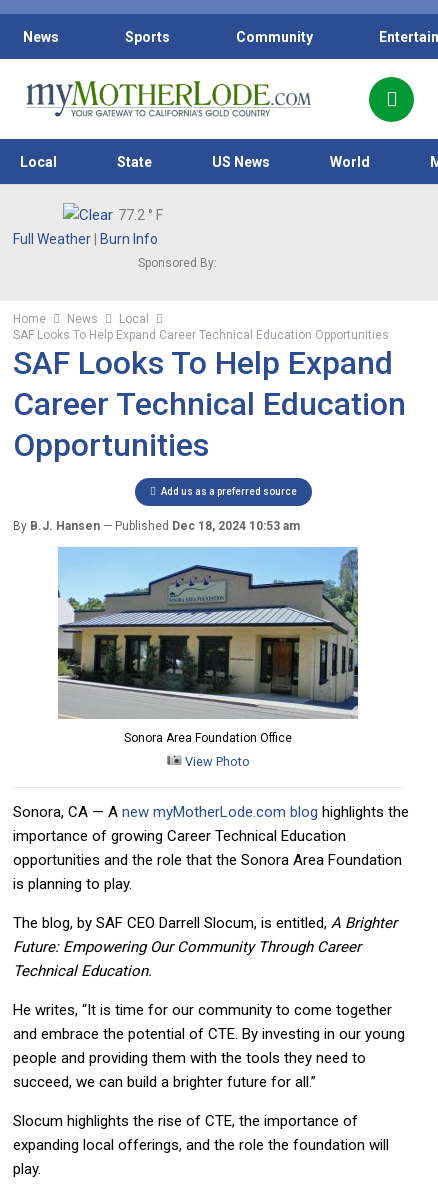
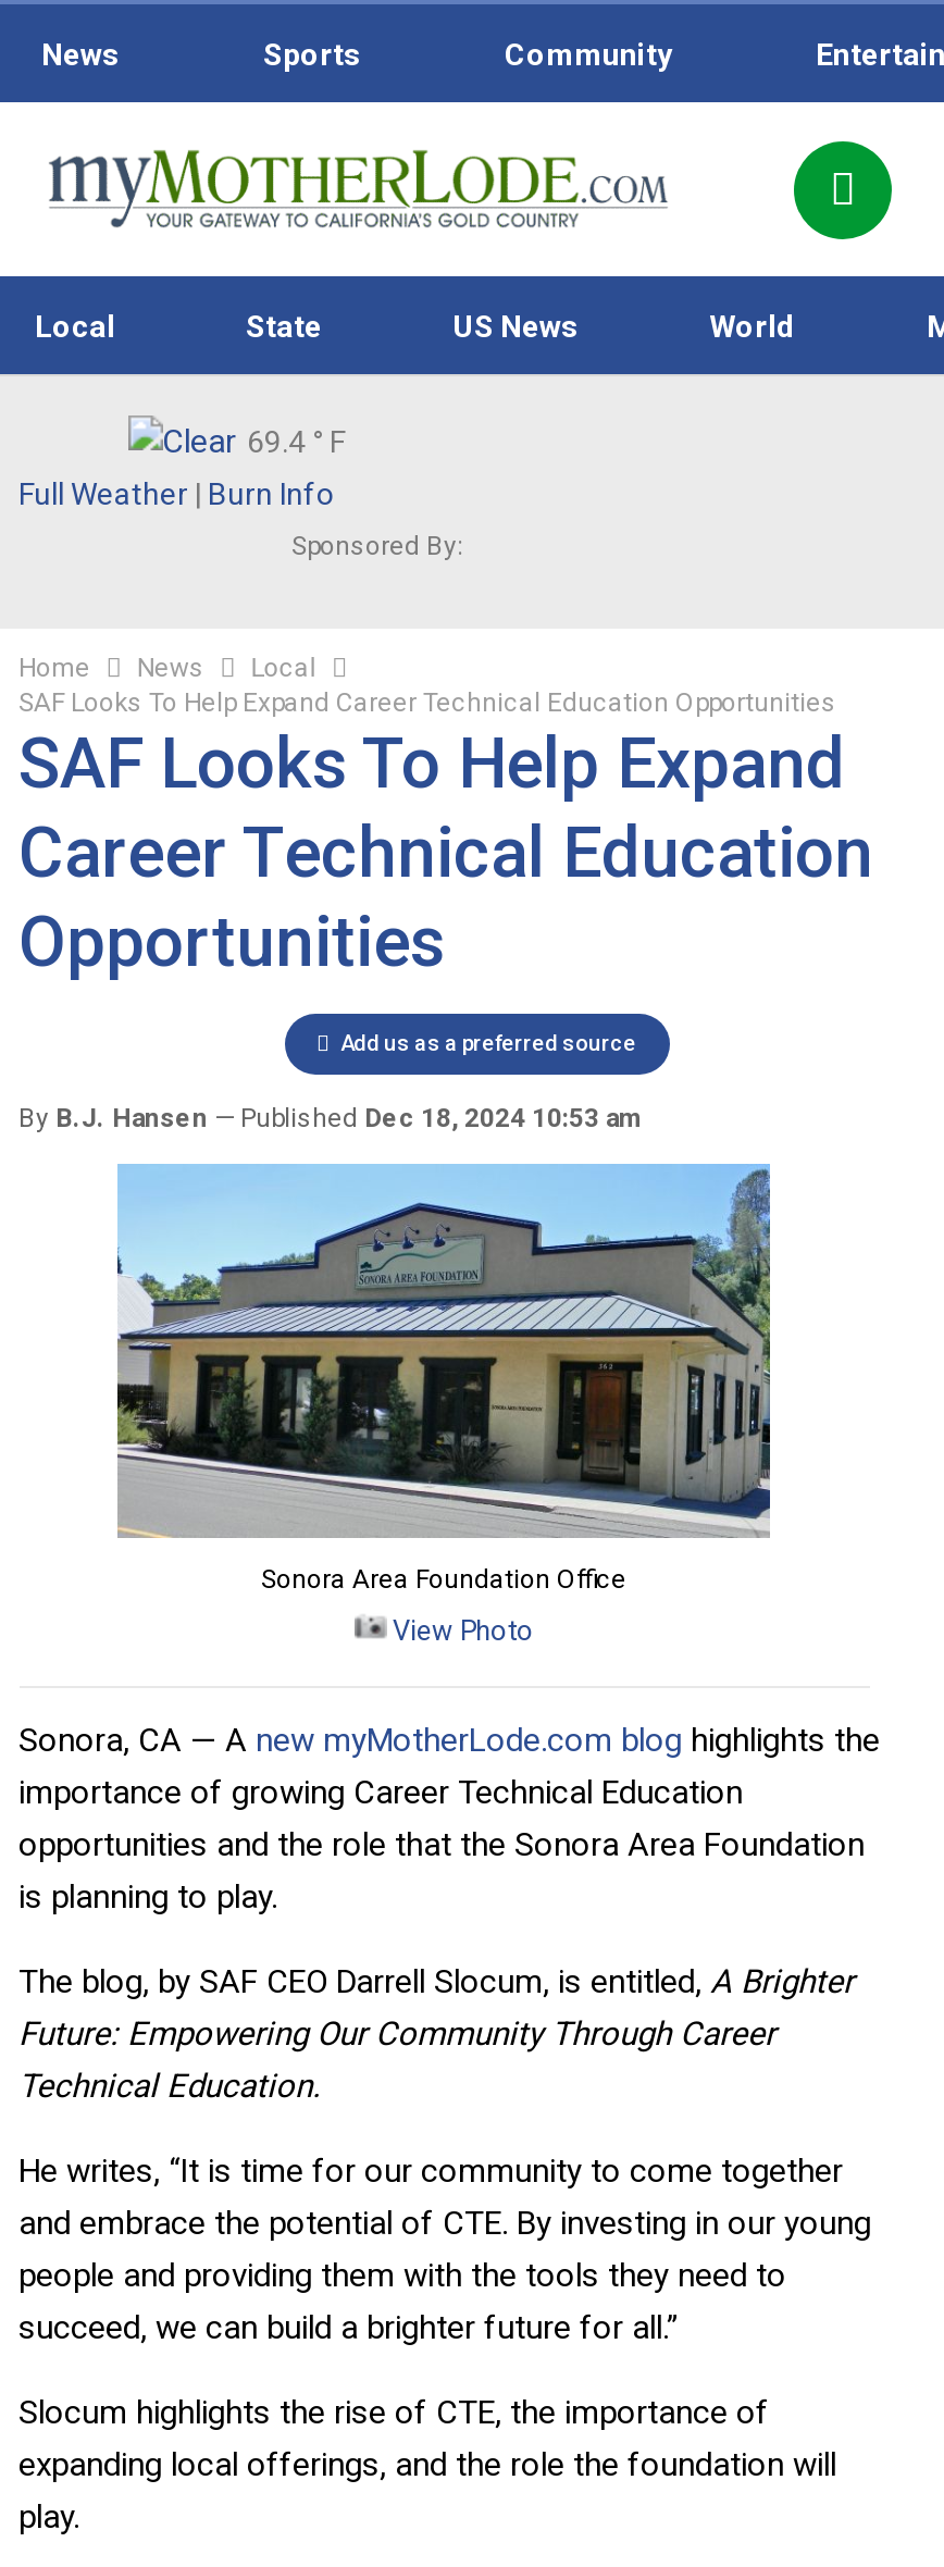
- 77.2 ° F
+ 69.4 ° F
